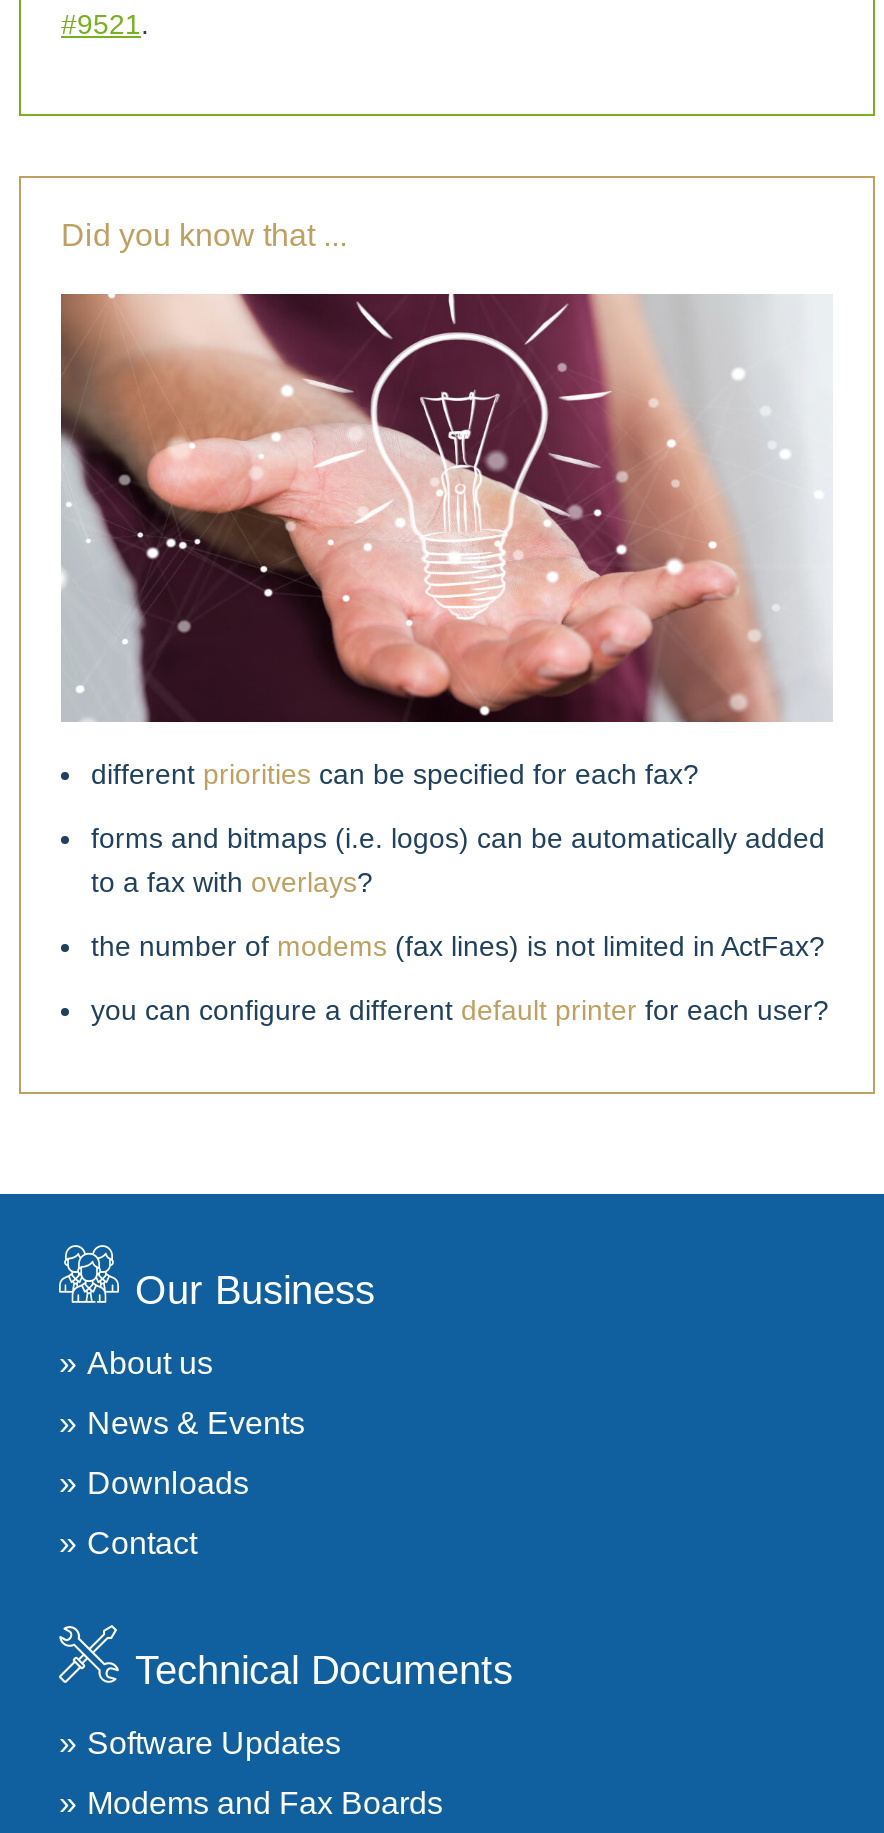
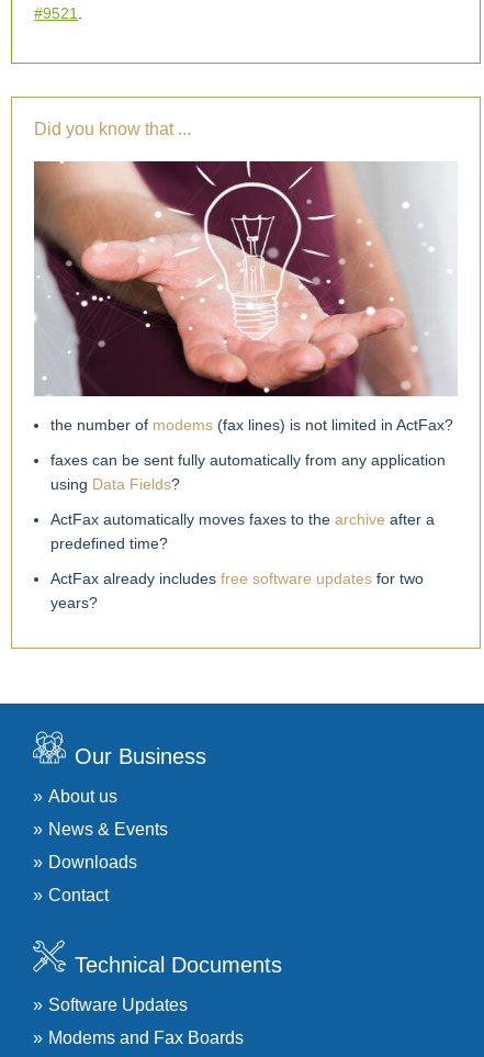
- different priorities can be specified for each fax?
- forms and bitmaps (i.e. logos) can be automatically added
- to a fax with overlays?

moved up: the number of modems (fax lines) is not limited in ActFax?

- you can configure a different default printer for each user?
+ faxes can be sent fully automatically from any application
+ using Data Fields?
+ ActFax automatically moves faxes to the archive after a
+ predefined time?
+ ActFax already includes free software updates for two
+ years?
